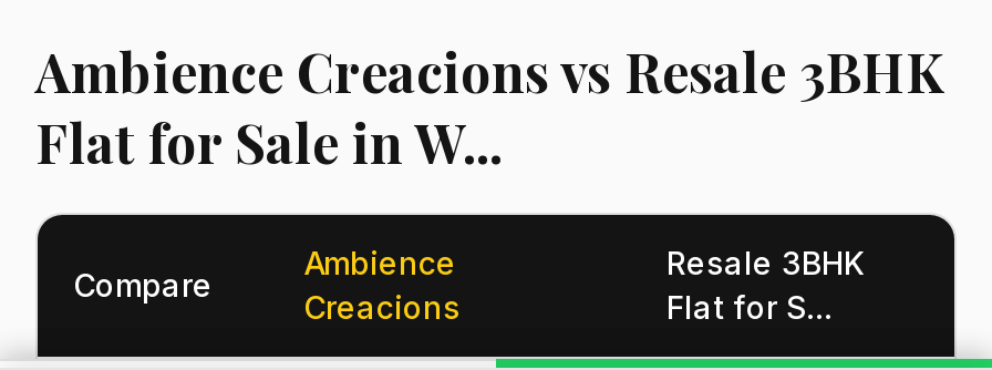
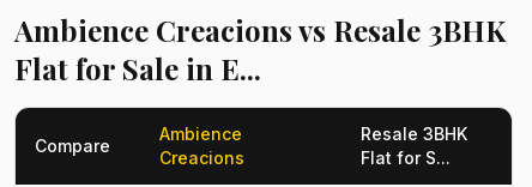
- Flat for Sale in W...
+ Flat for Sale in E...
